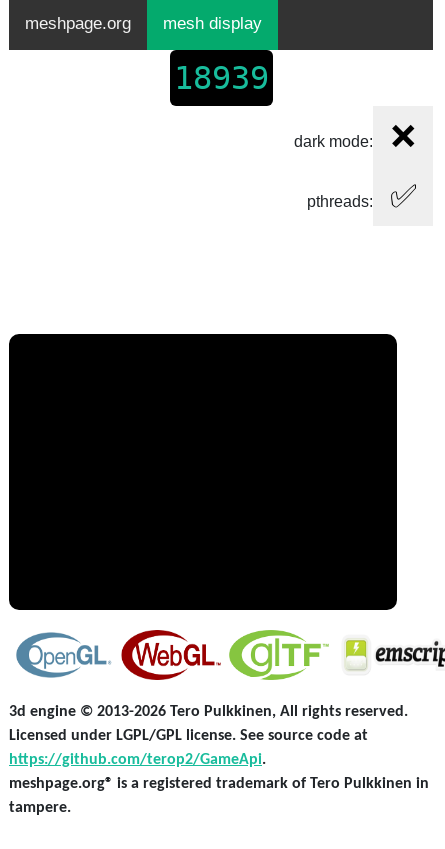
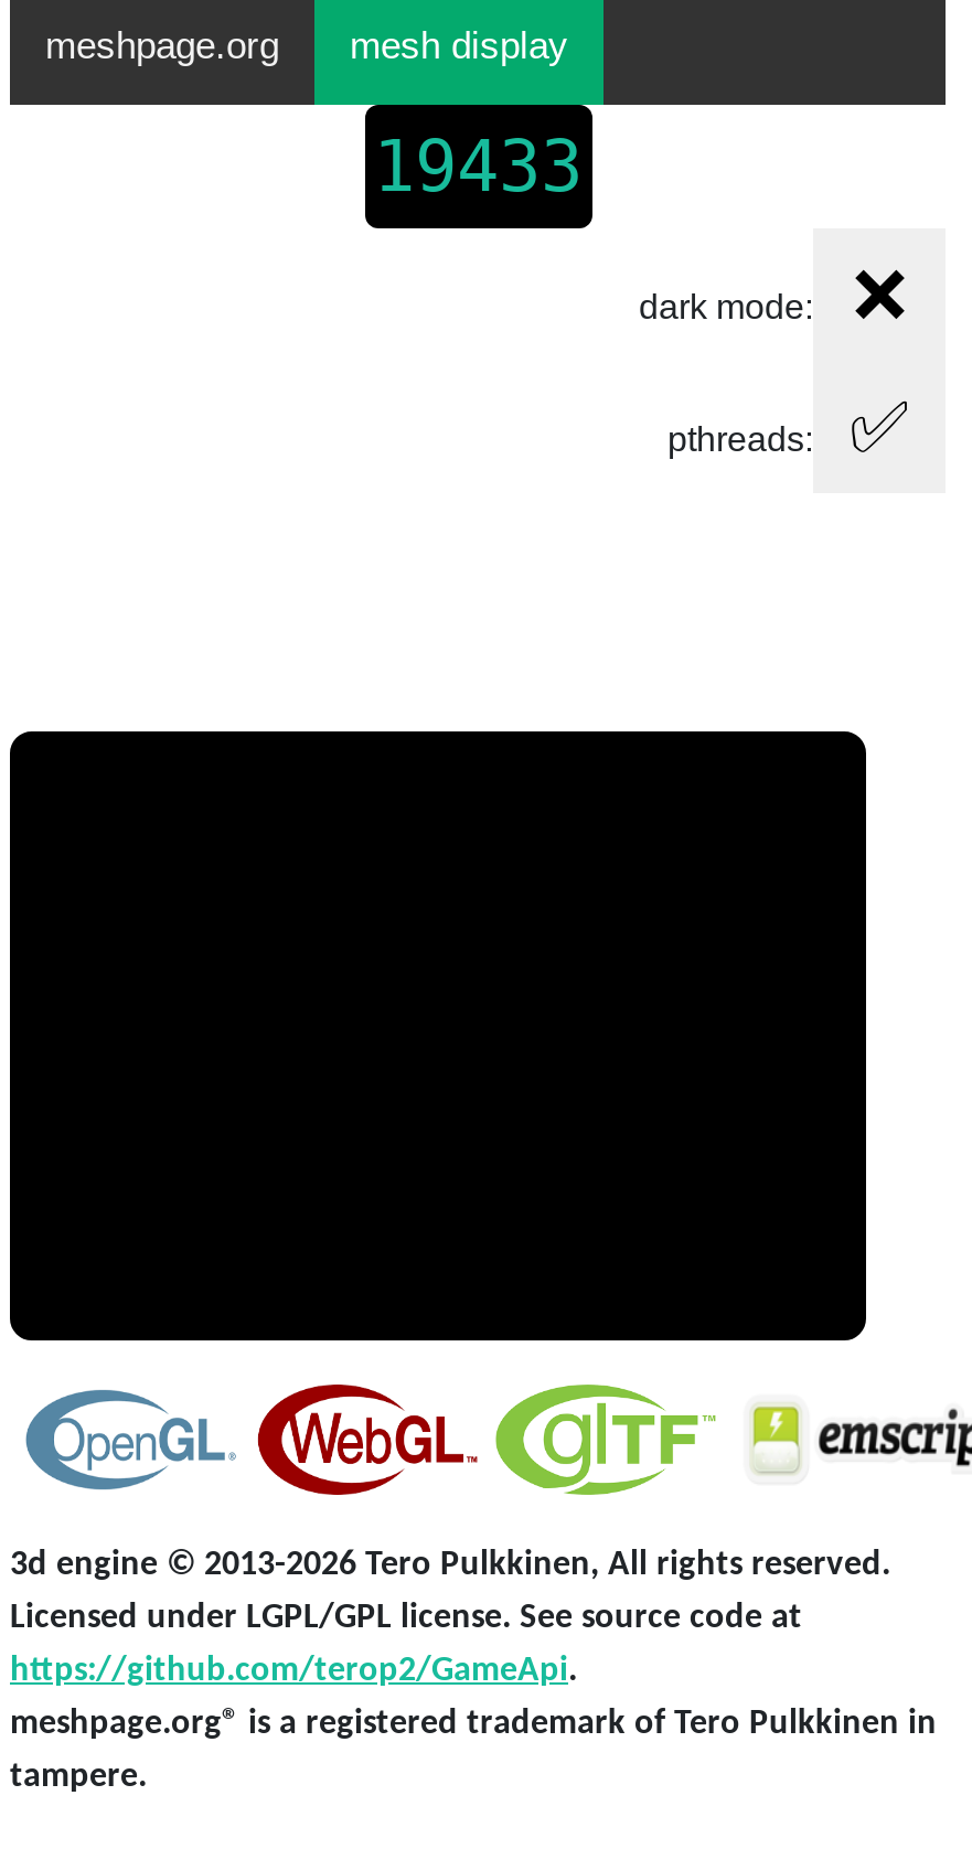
- 18939
+ 19433
